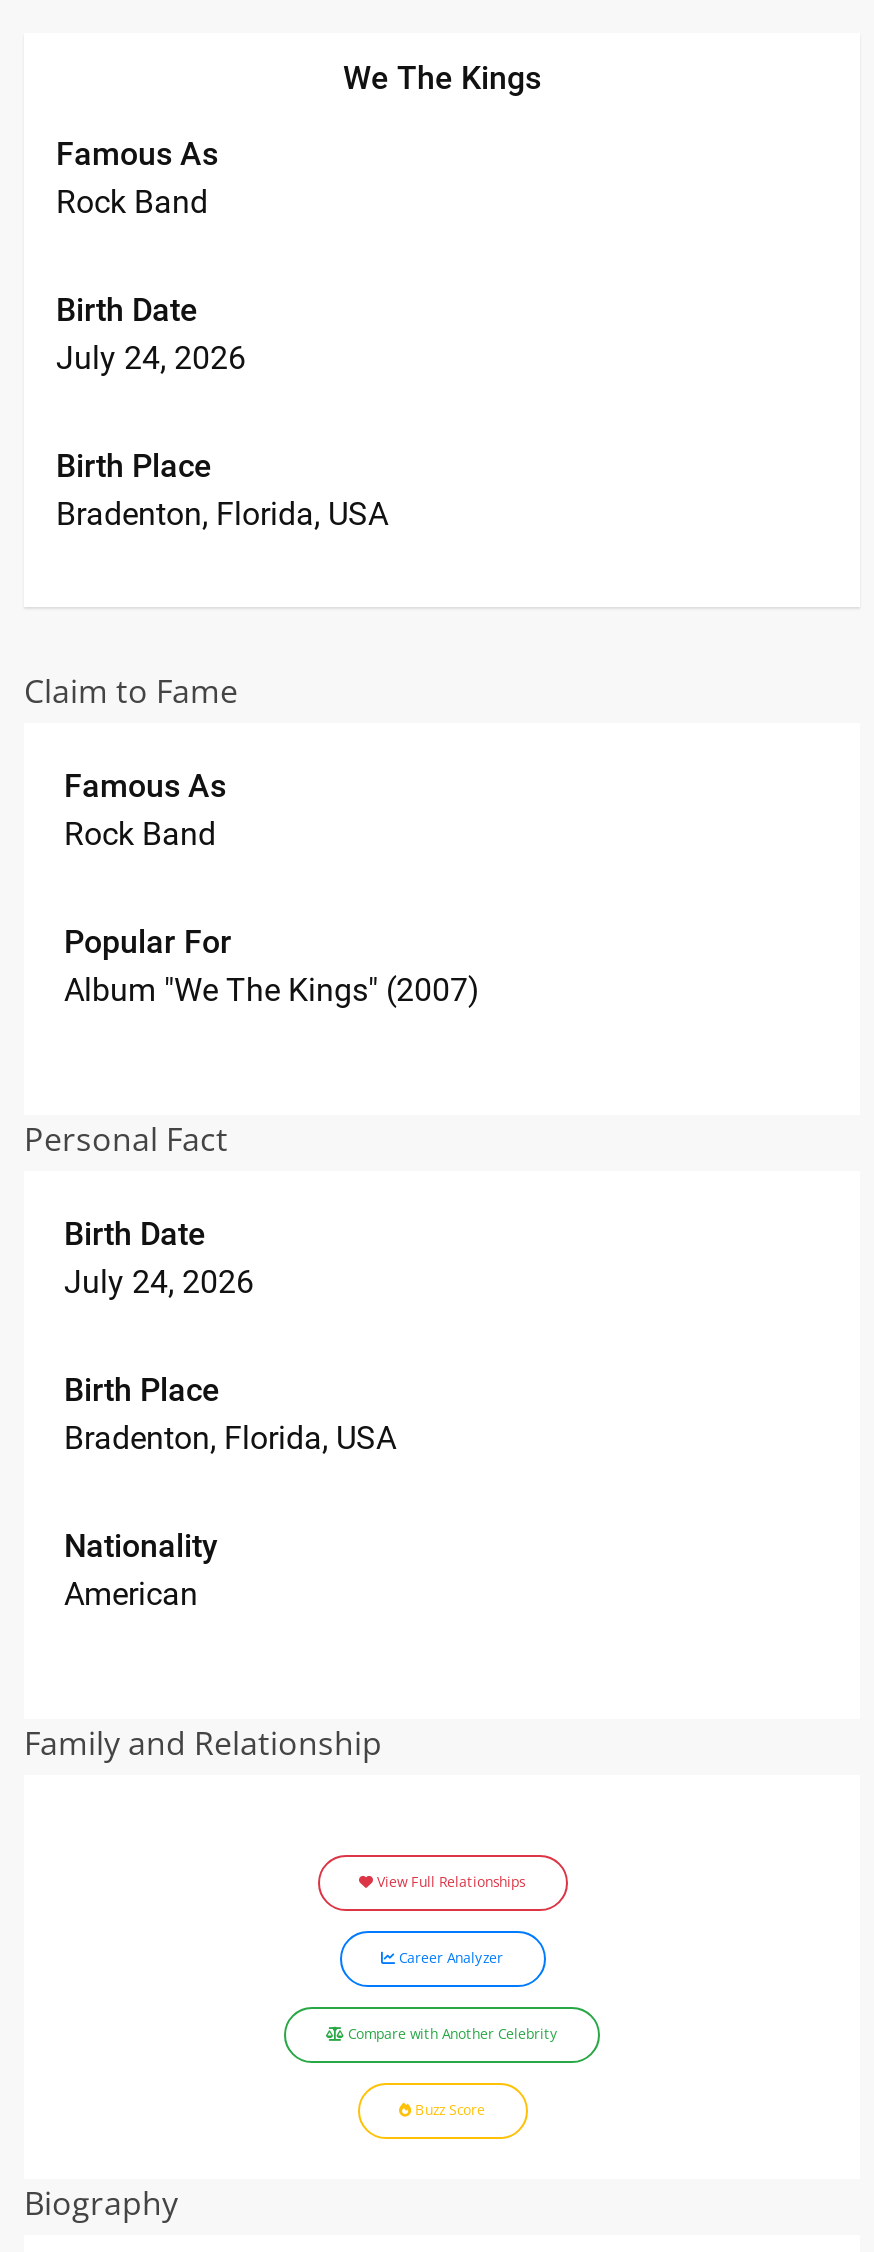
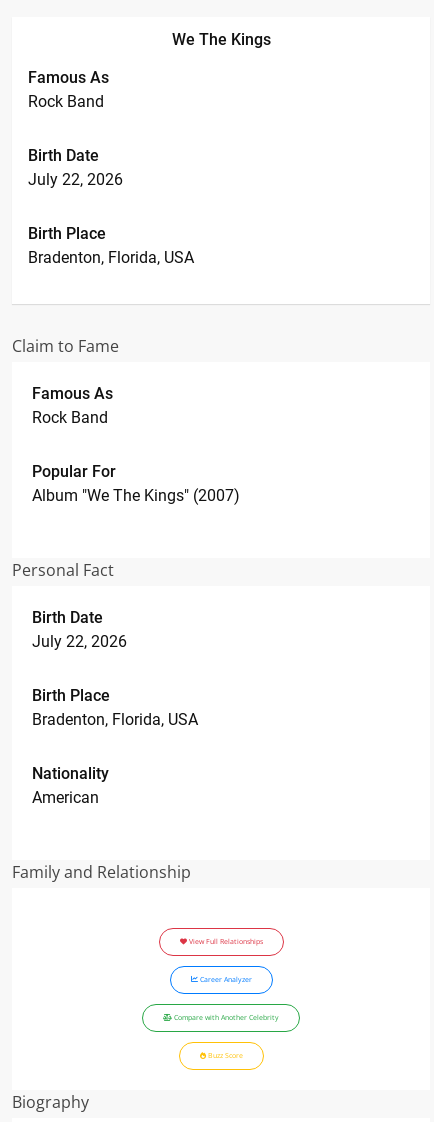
- July 24, 2026
+ July 22, 2026

- July 24, 2026
+ July 22, 2026
